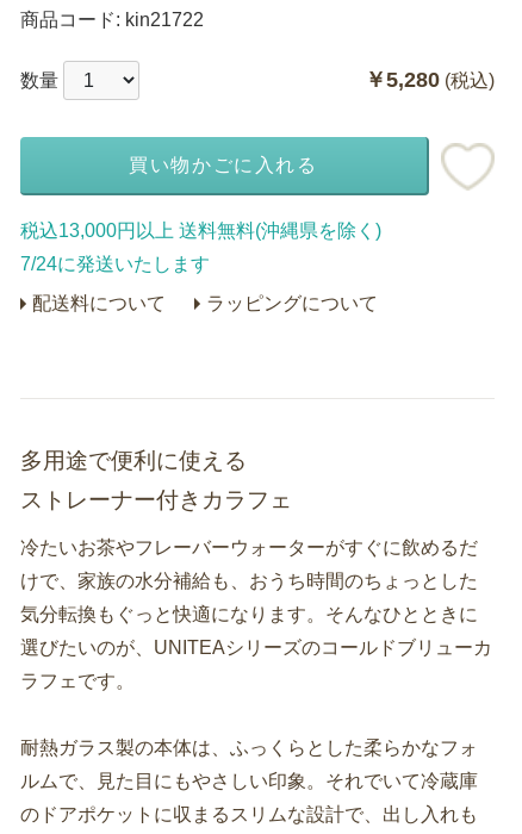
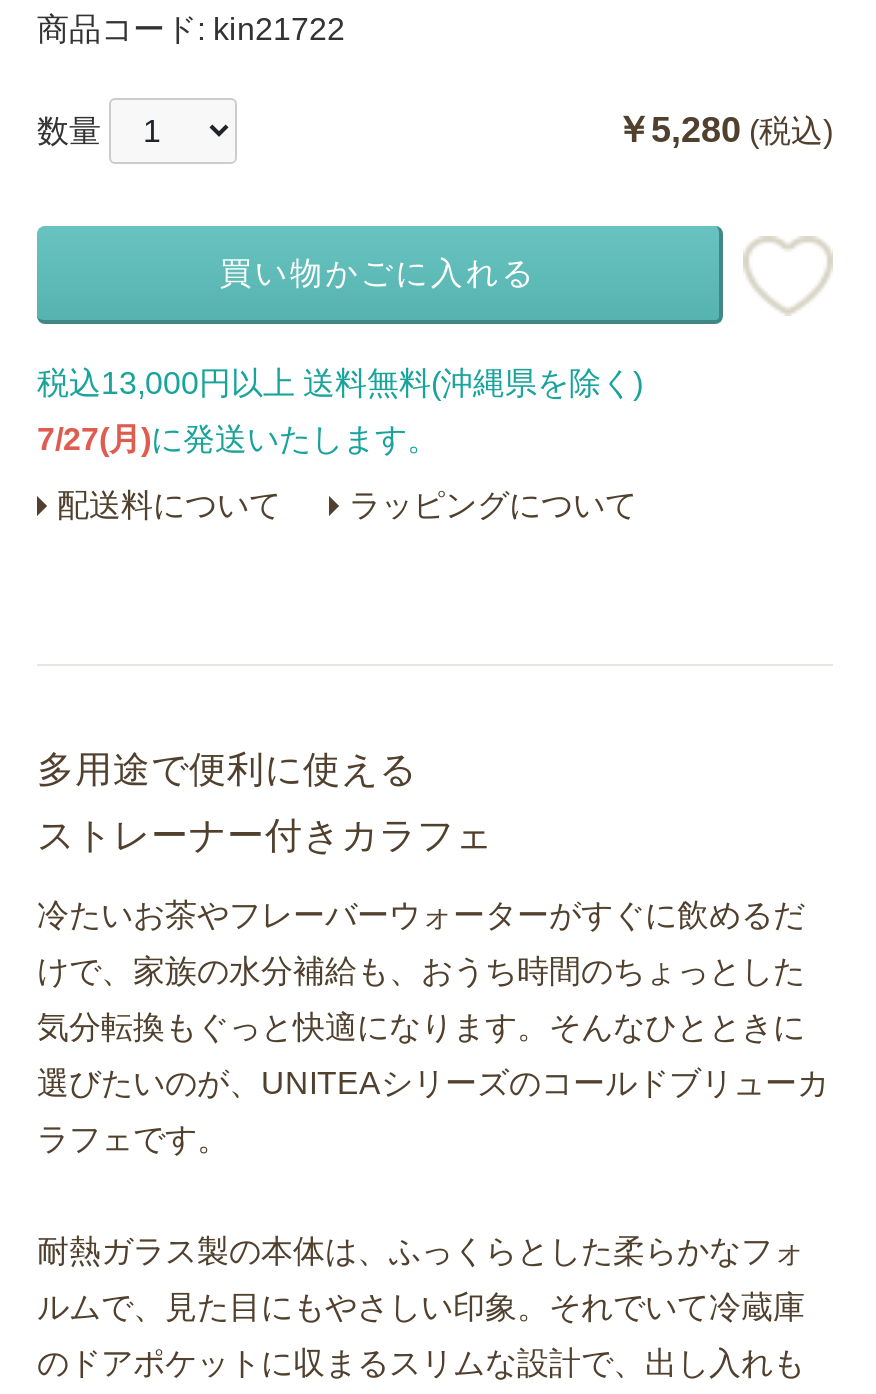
- 7/24に発送いたします
+ 7/27(月)に発送いたします。
